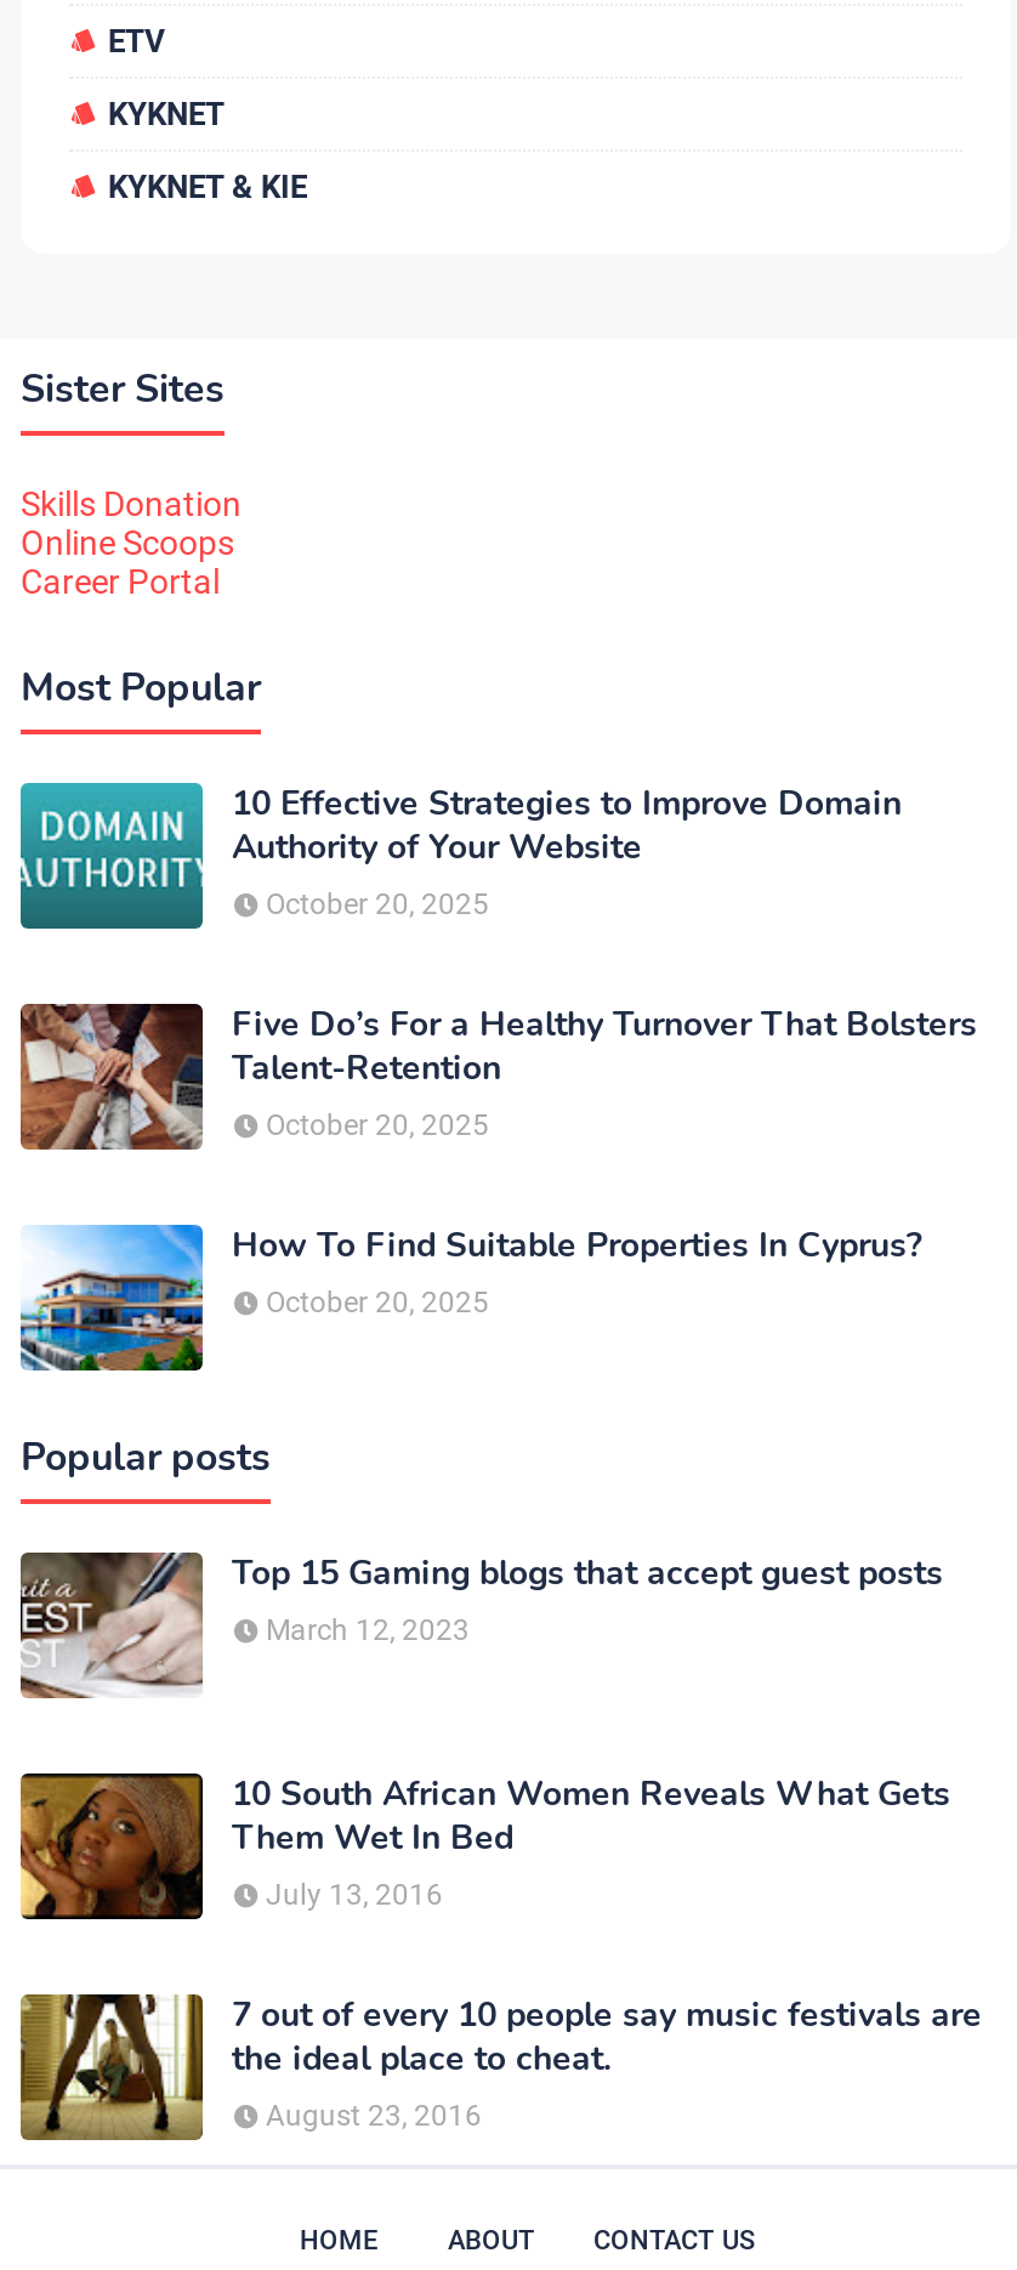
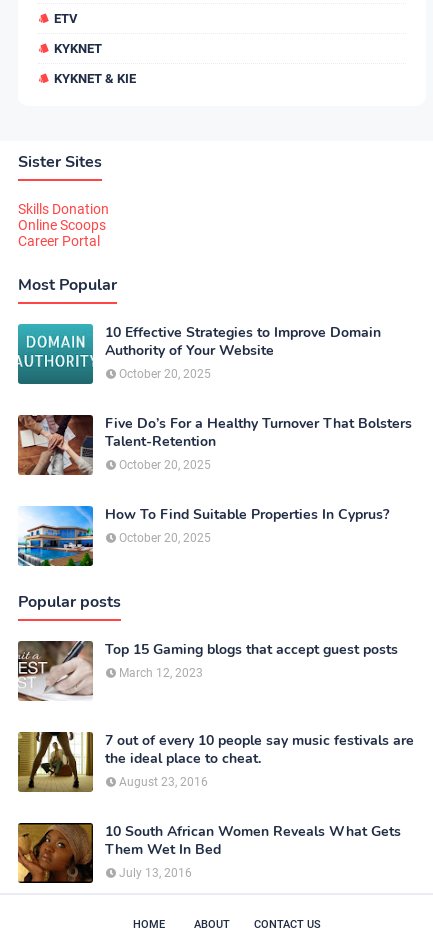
moved down: [image] | 10 South African Women Reveals What Gets | Them Wet In Bed | July 13, 2016

moved up: [image] | 7 out of every 10 people say music festivals are | the ideal place to cheat. | August 23, 2016
